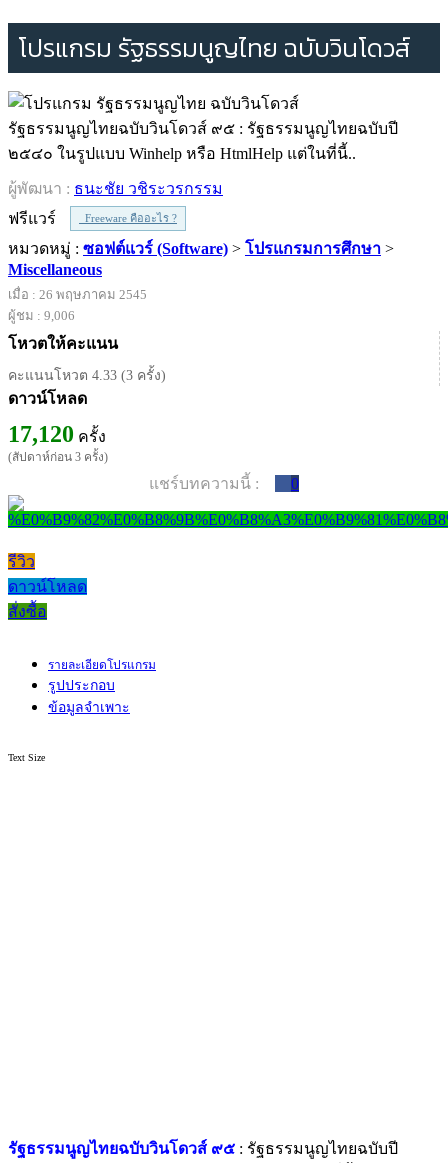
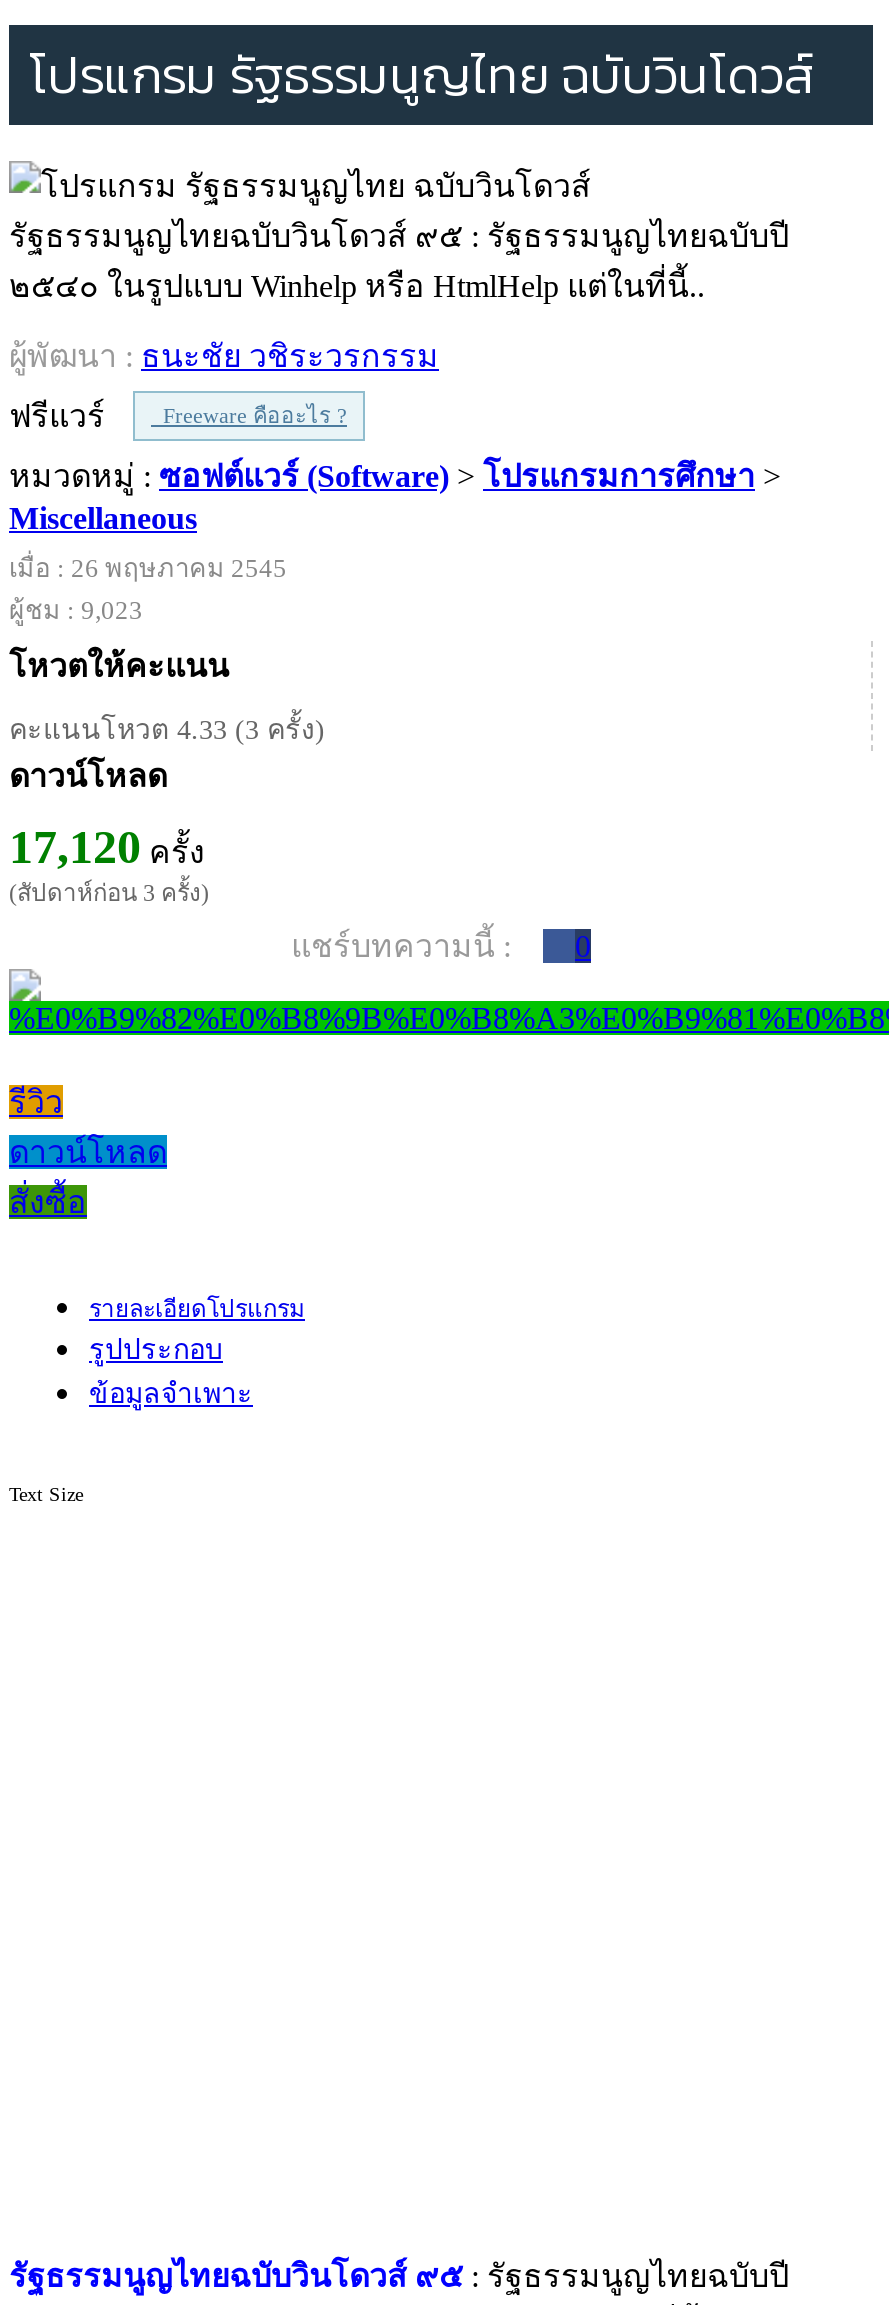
- ผู้ชม : 9,006
+ ผู้ชม : 9,023
